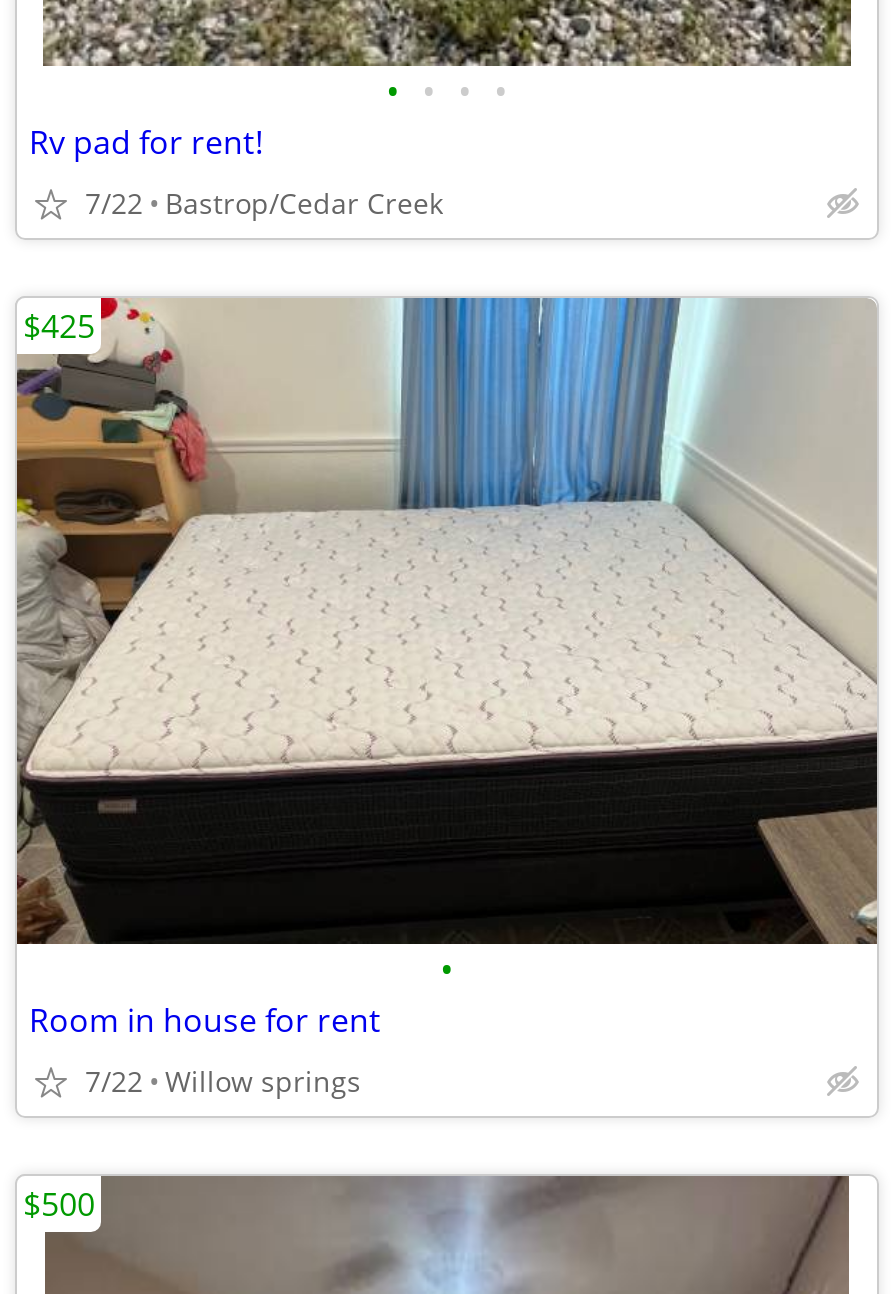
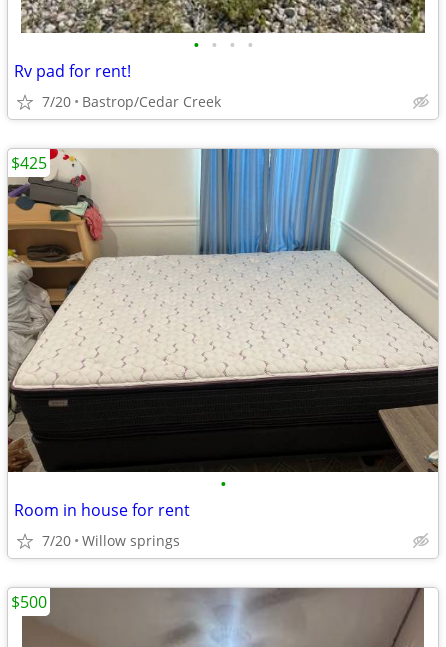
- 7/22 Bastrop/Cedar Creek
+ 7/20 Bastrop/Cedar Creek

- 7/22 Willow springs
+ 7/20 Willow springs
